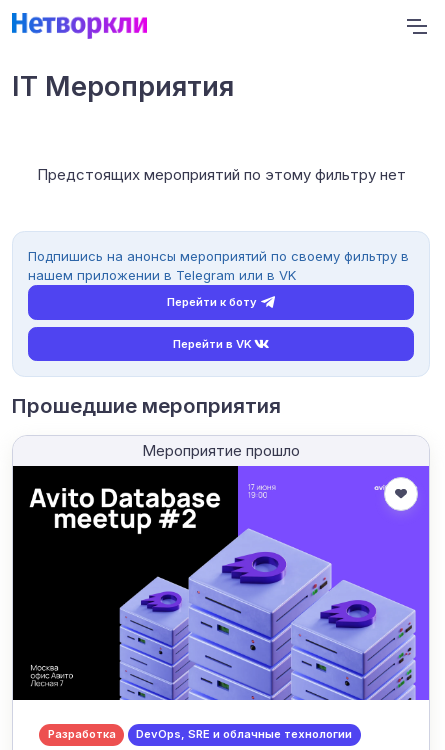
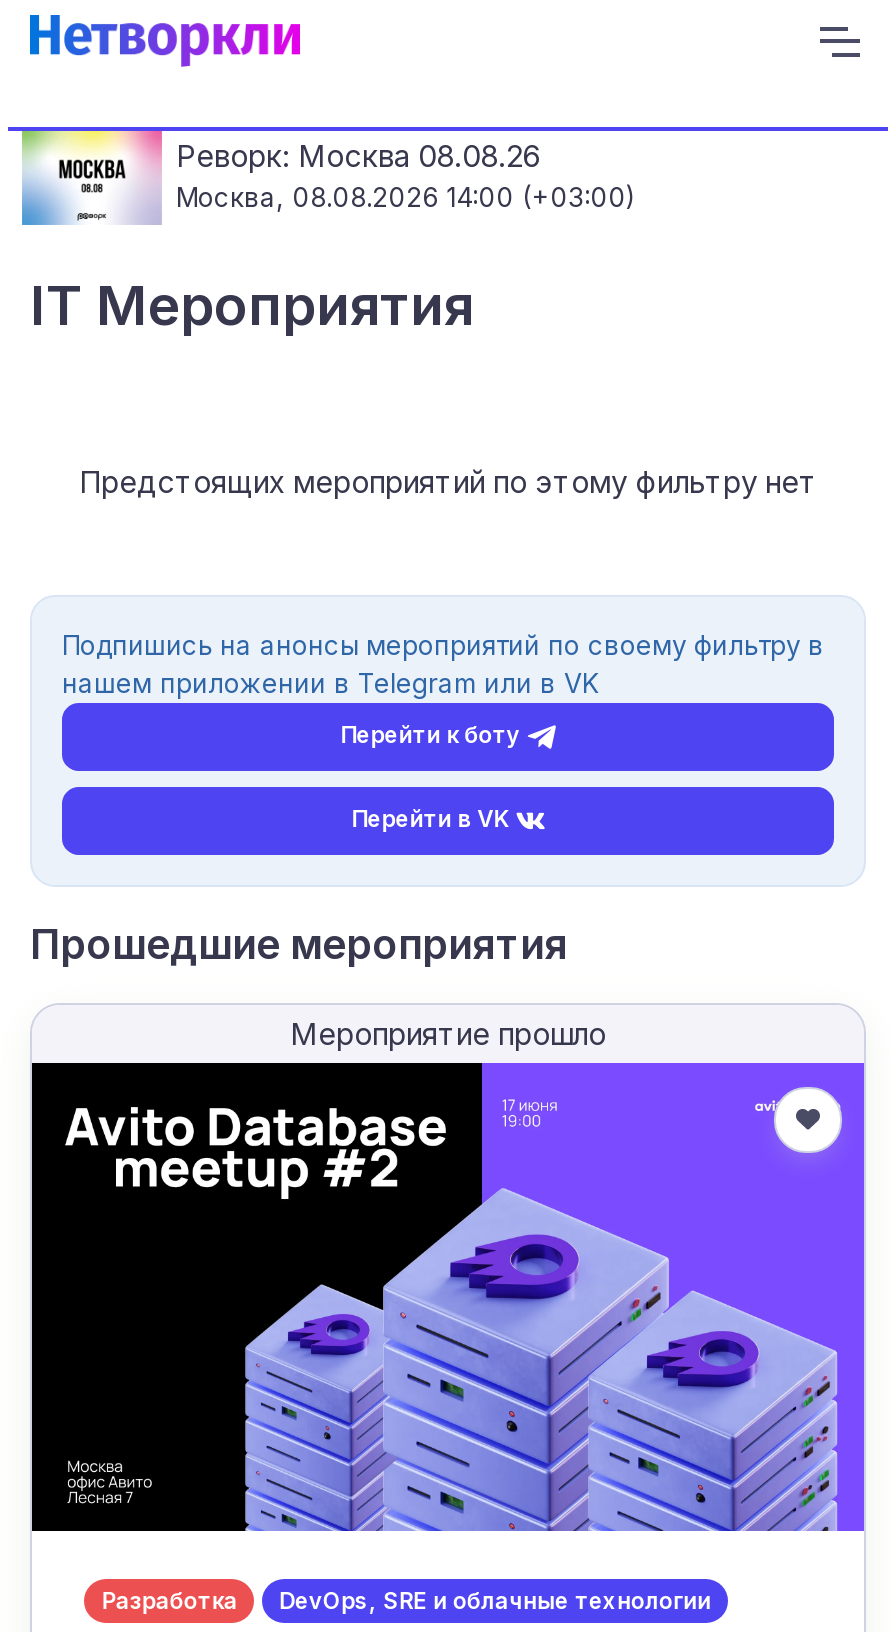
+ [image]
+ Реворк: Москва 08.08.26
+ Москва, 08.08.2026 14:00 (+03:00)
